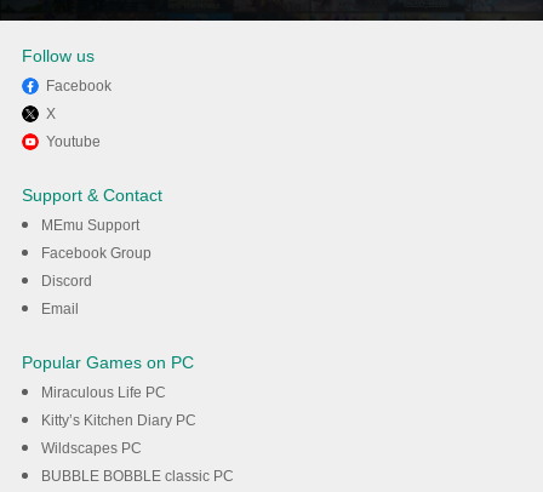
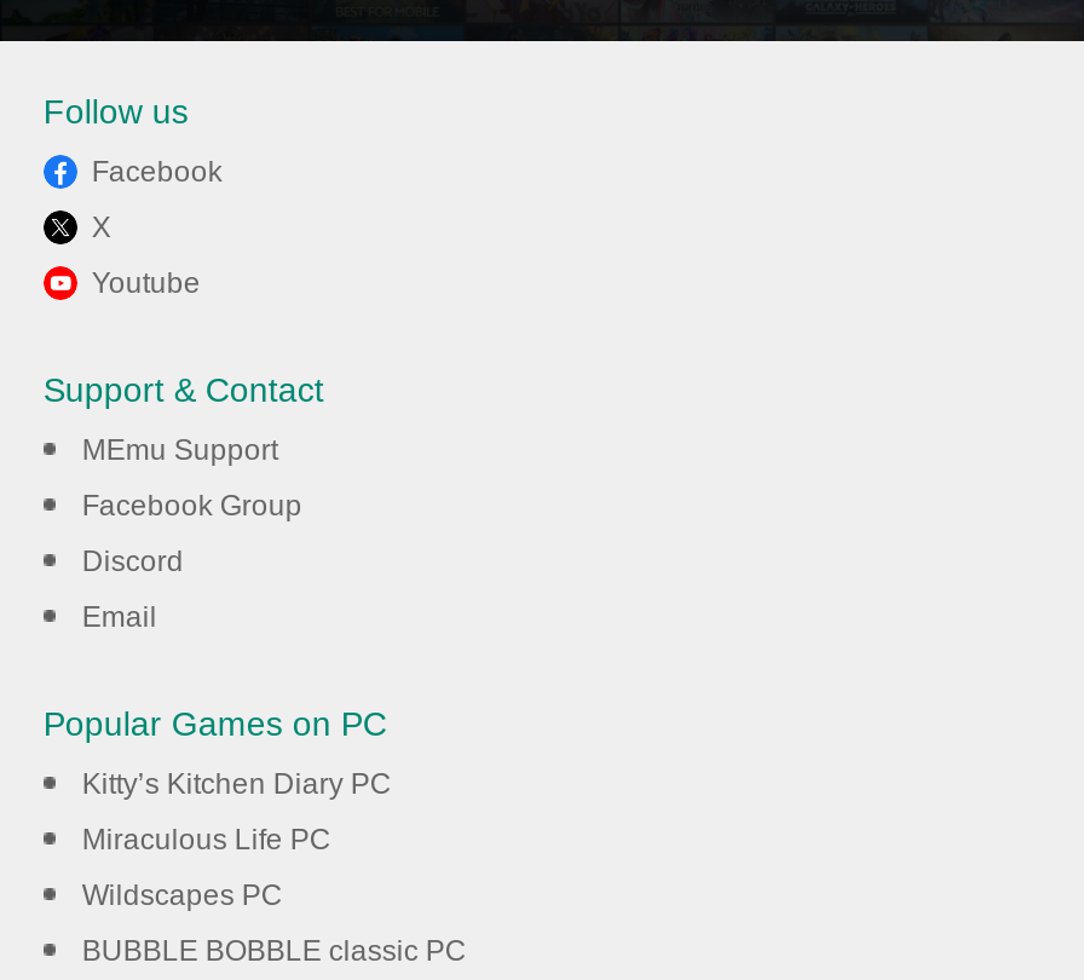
moved down: Miraculous Life PC

moved up: Kitty’s Kitchen Diary PC
